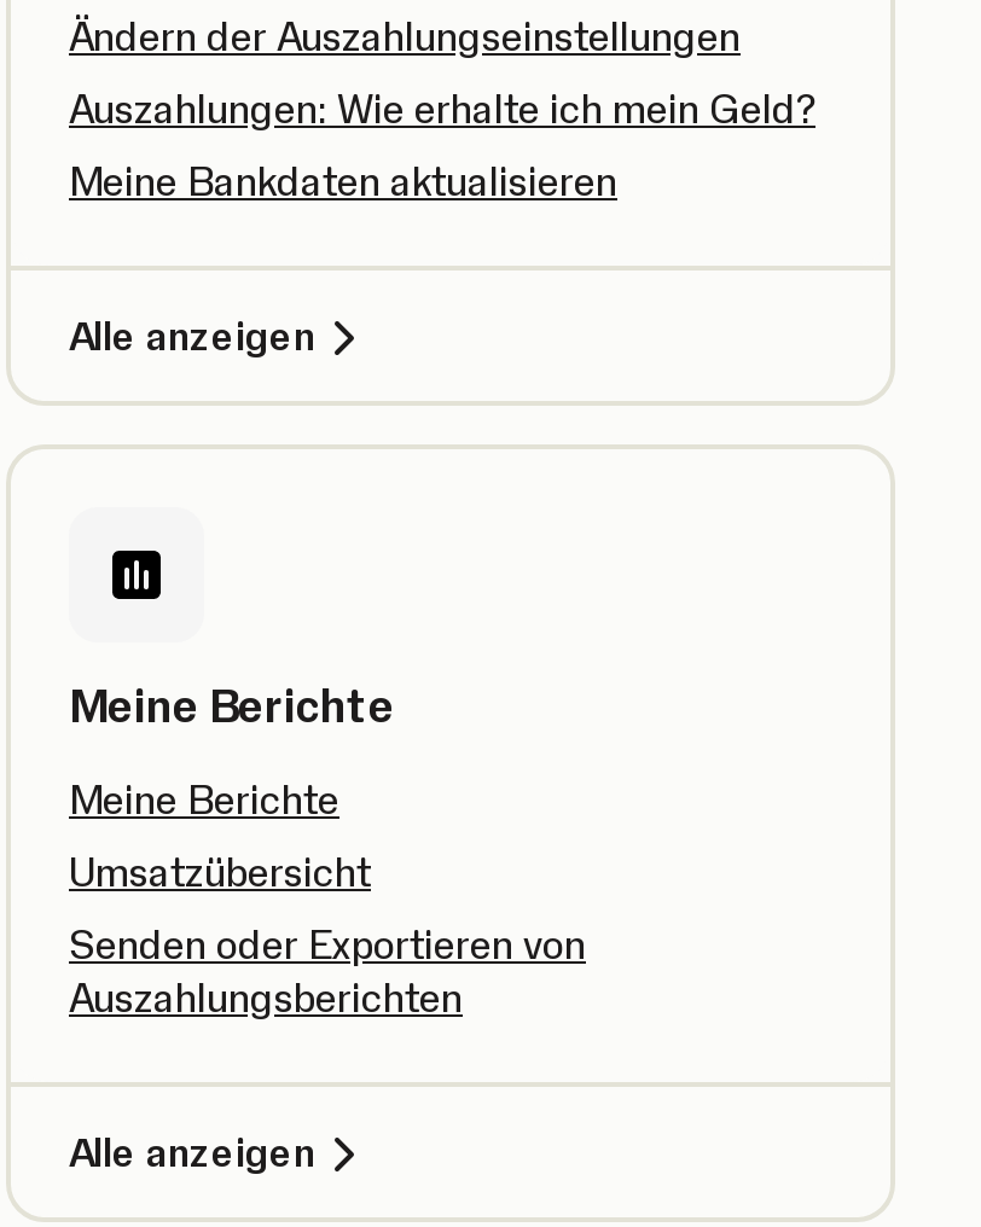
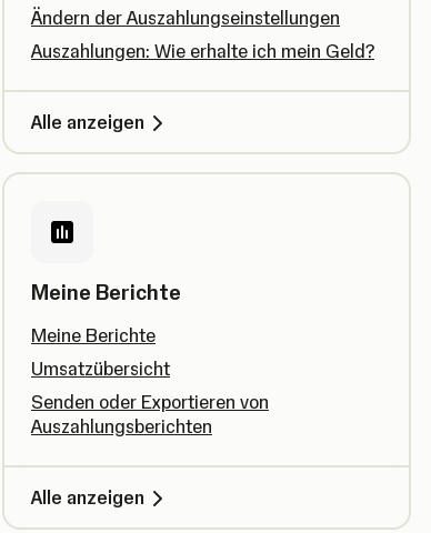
- Meine Bankdaten aktualisieren
